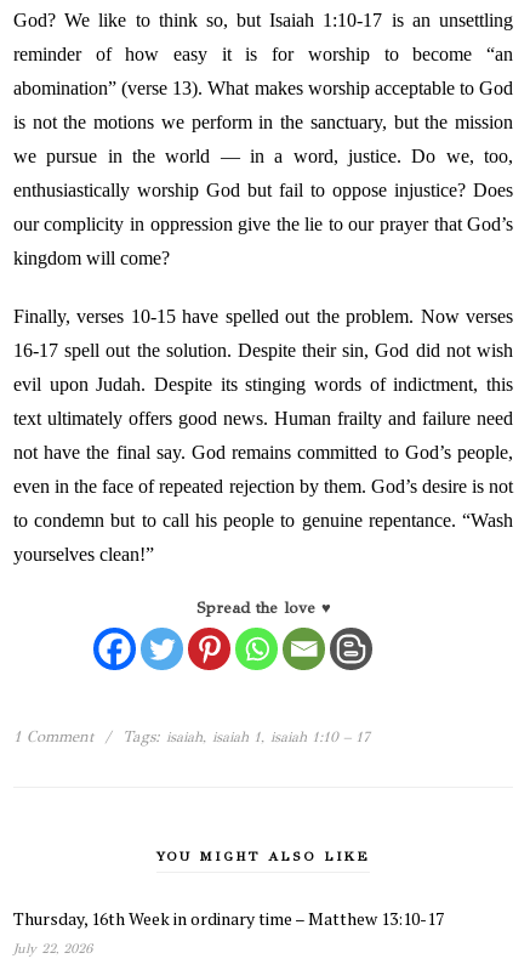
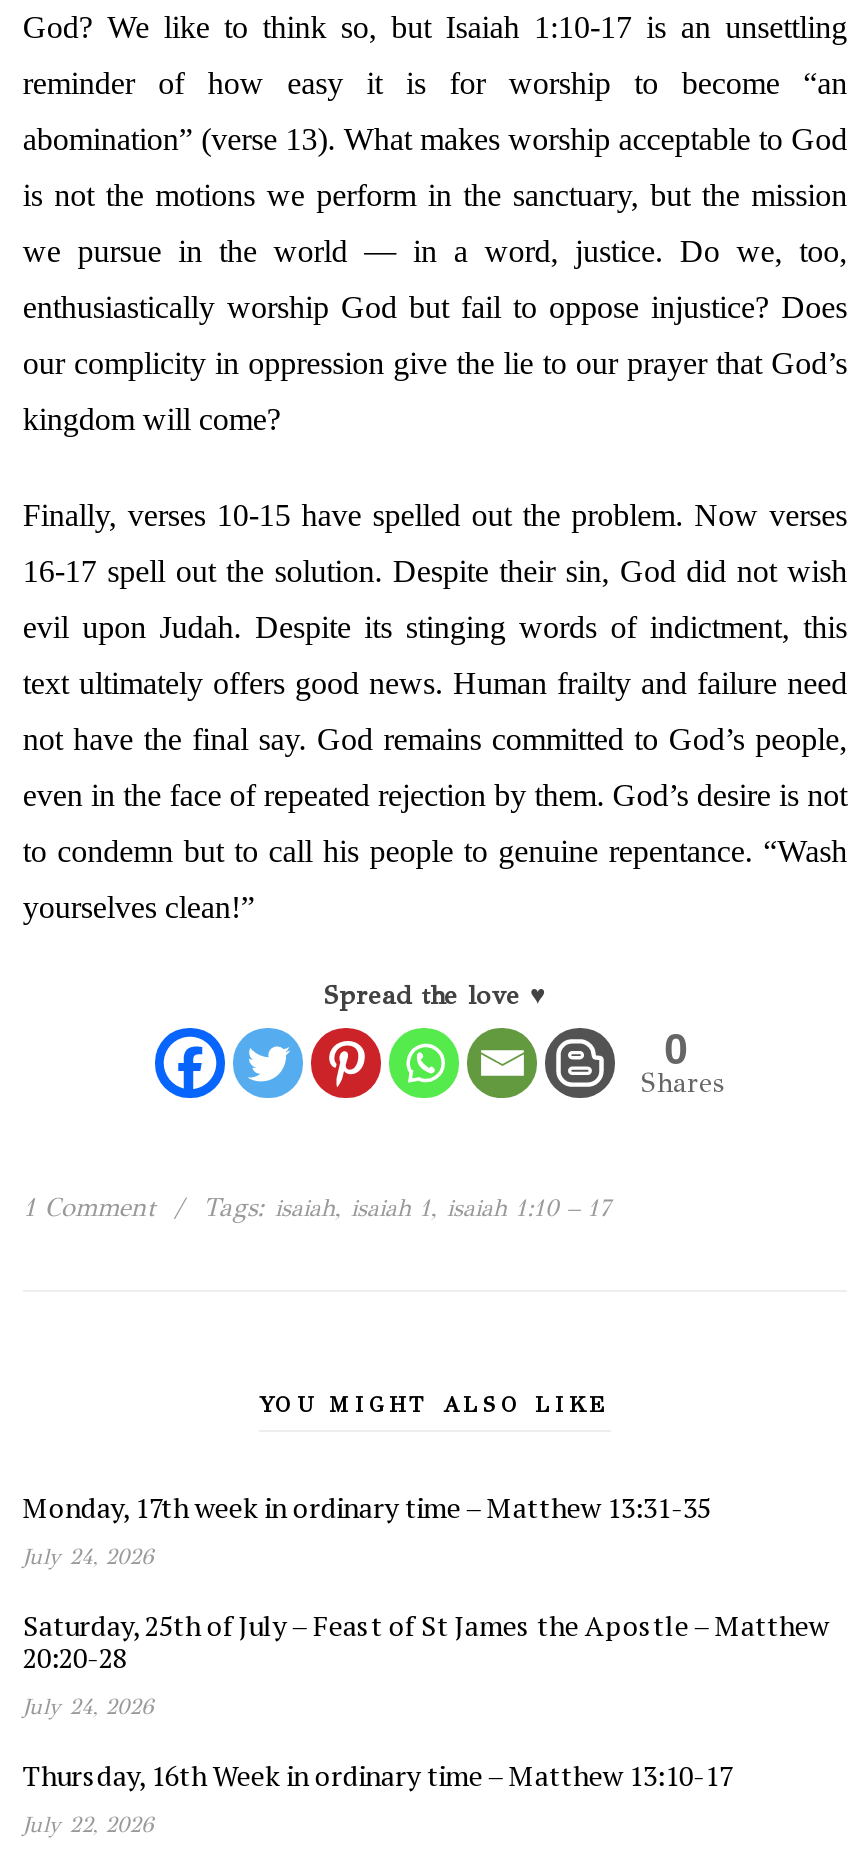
+ 0
+ Shares

+ Monday, 17th week in ordinary time – Matthew 13:31-35
+ July 24, 2026
+ Saturday, 25th of July – Feast of St James the Apostle – Matthew
+ 20:20-28
+ July 24, 2026
